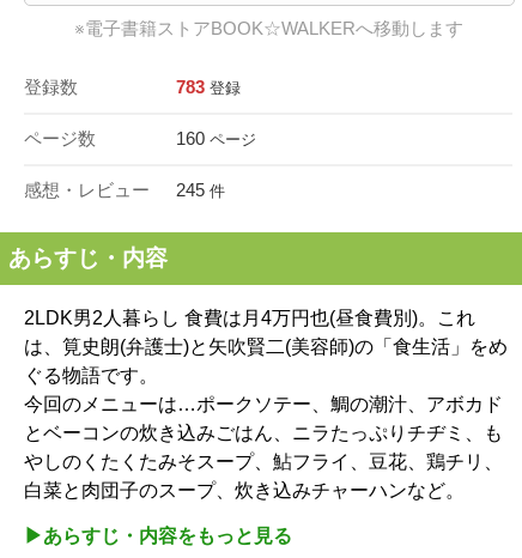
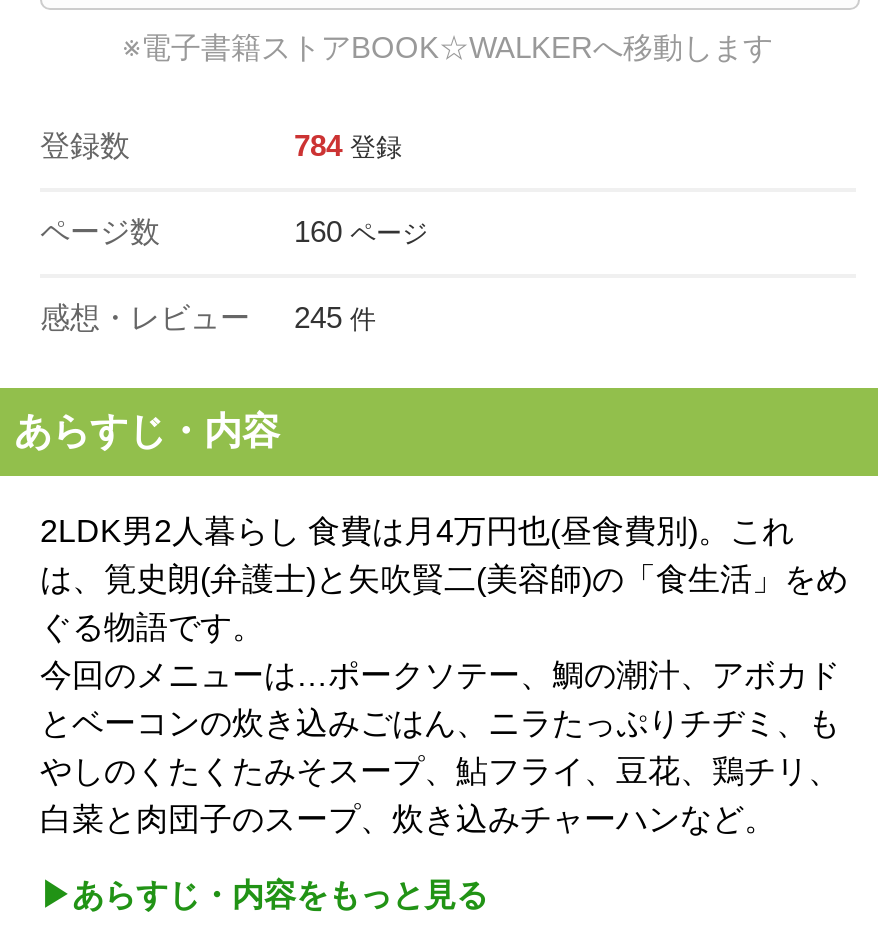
- 783 登録
+ 784 登録
